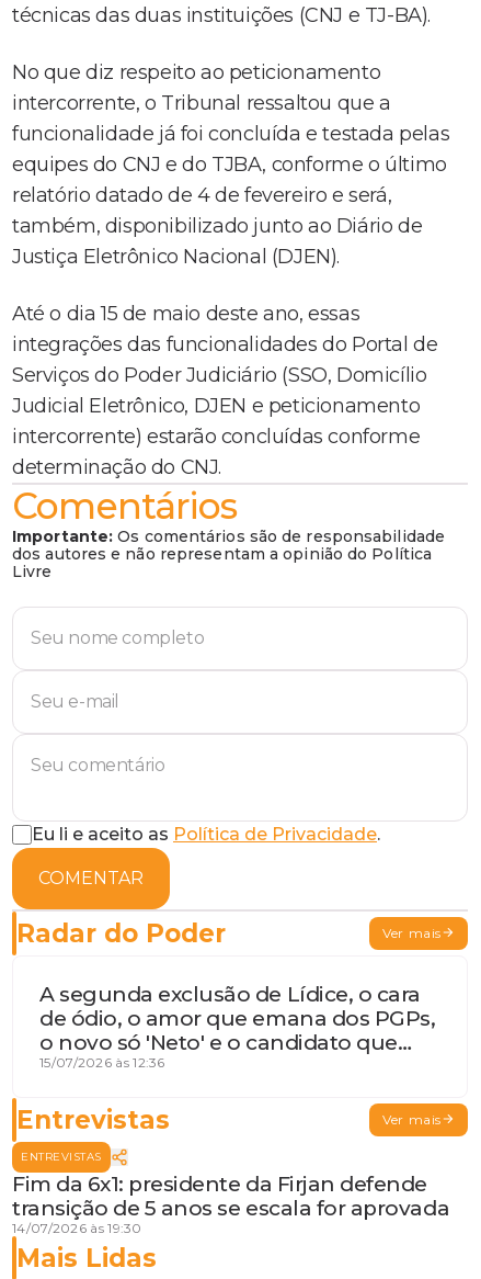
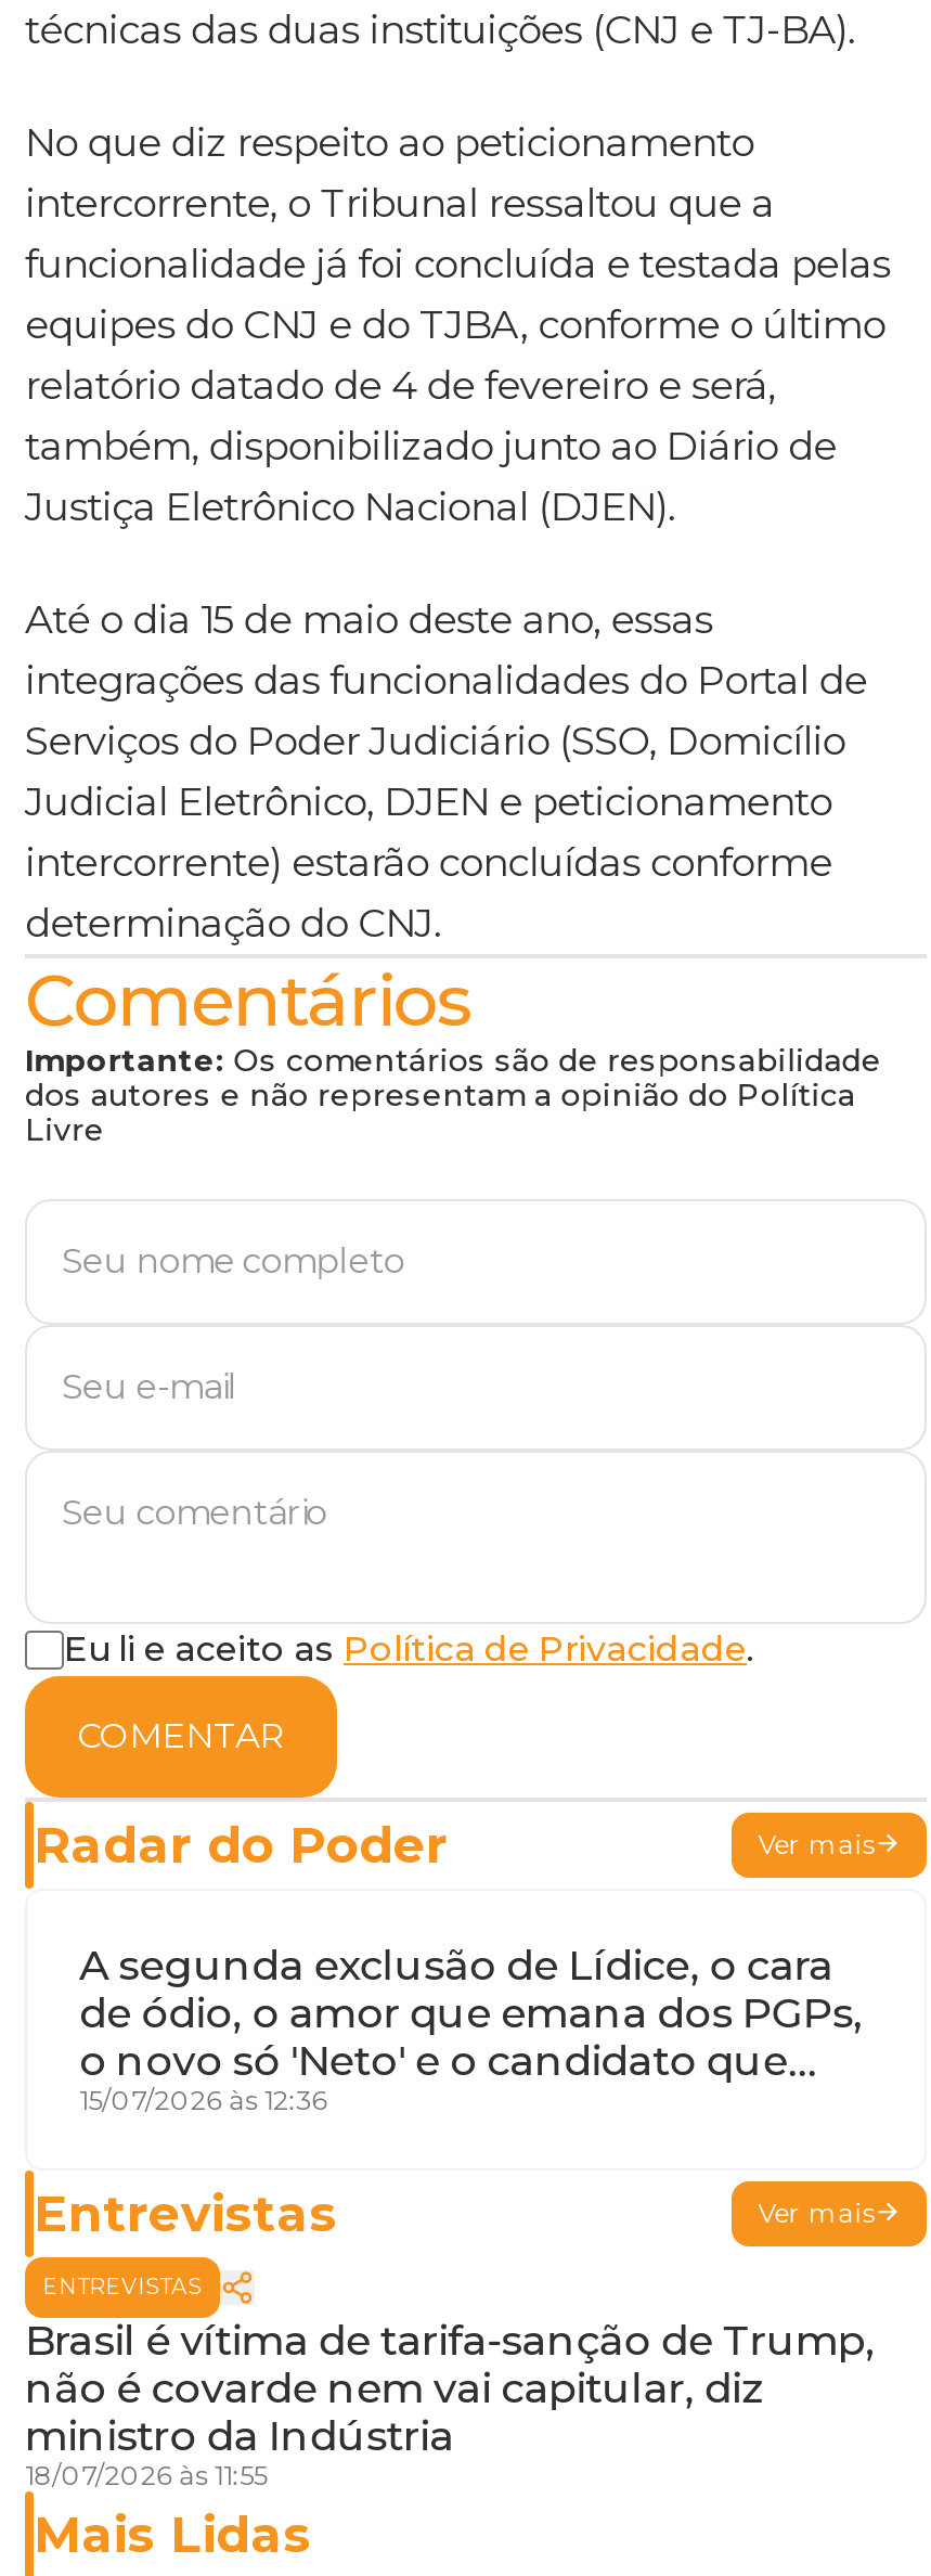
- Fim da 6x1: presidente da Firjan defende
- transição de 5 anos se escala for aprovada
- 14/07/2026 às 19:30
+ Brasil é vítima de tarifa-sanção de Trump,
+ não é covarde nem vai capitular, diz
+ ministro da Indústria
+ 18/07/2026 às 11:55
